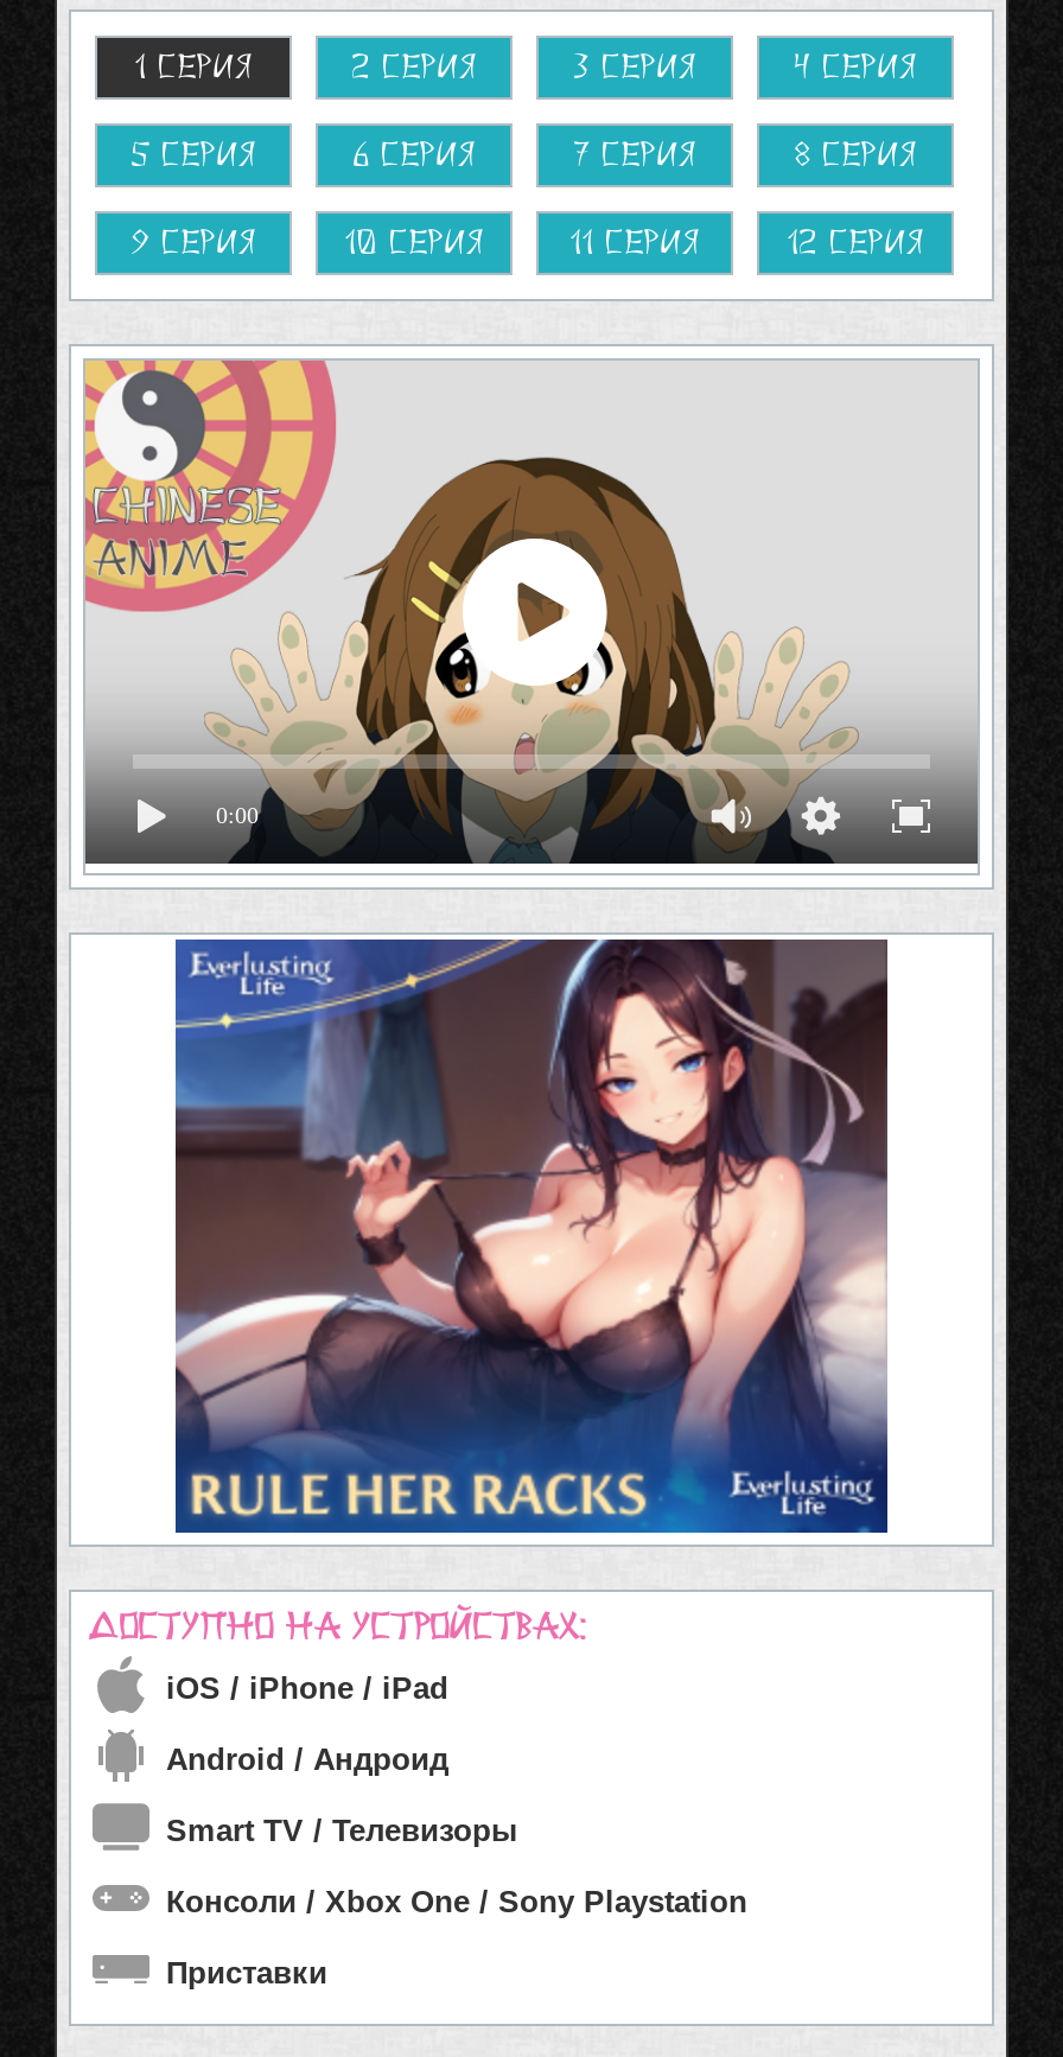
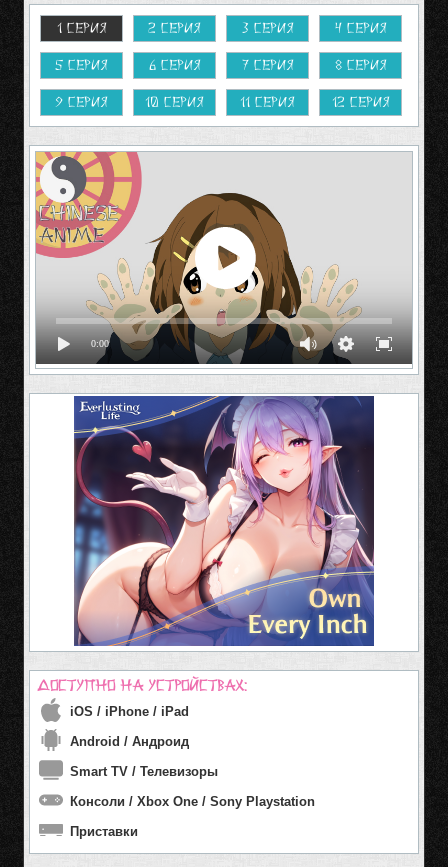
- [image]
+ [image]
